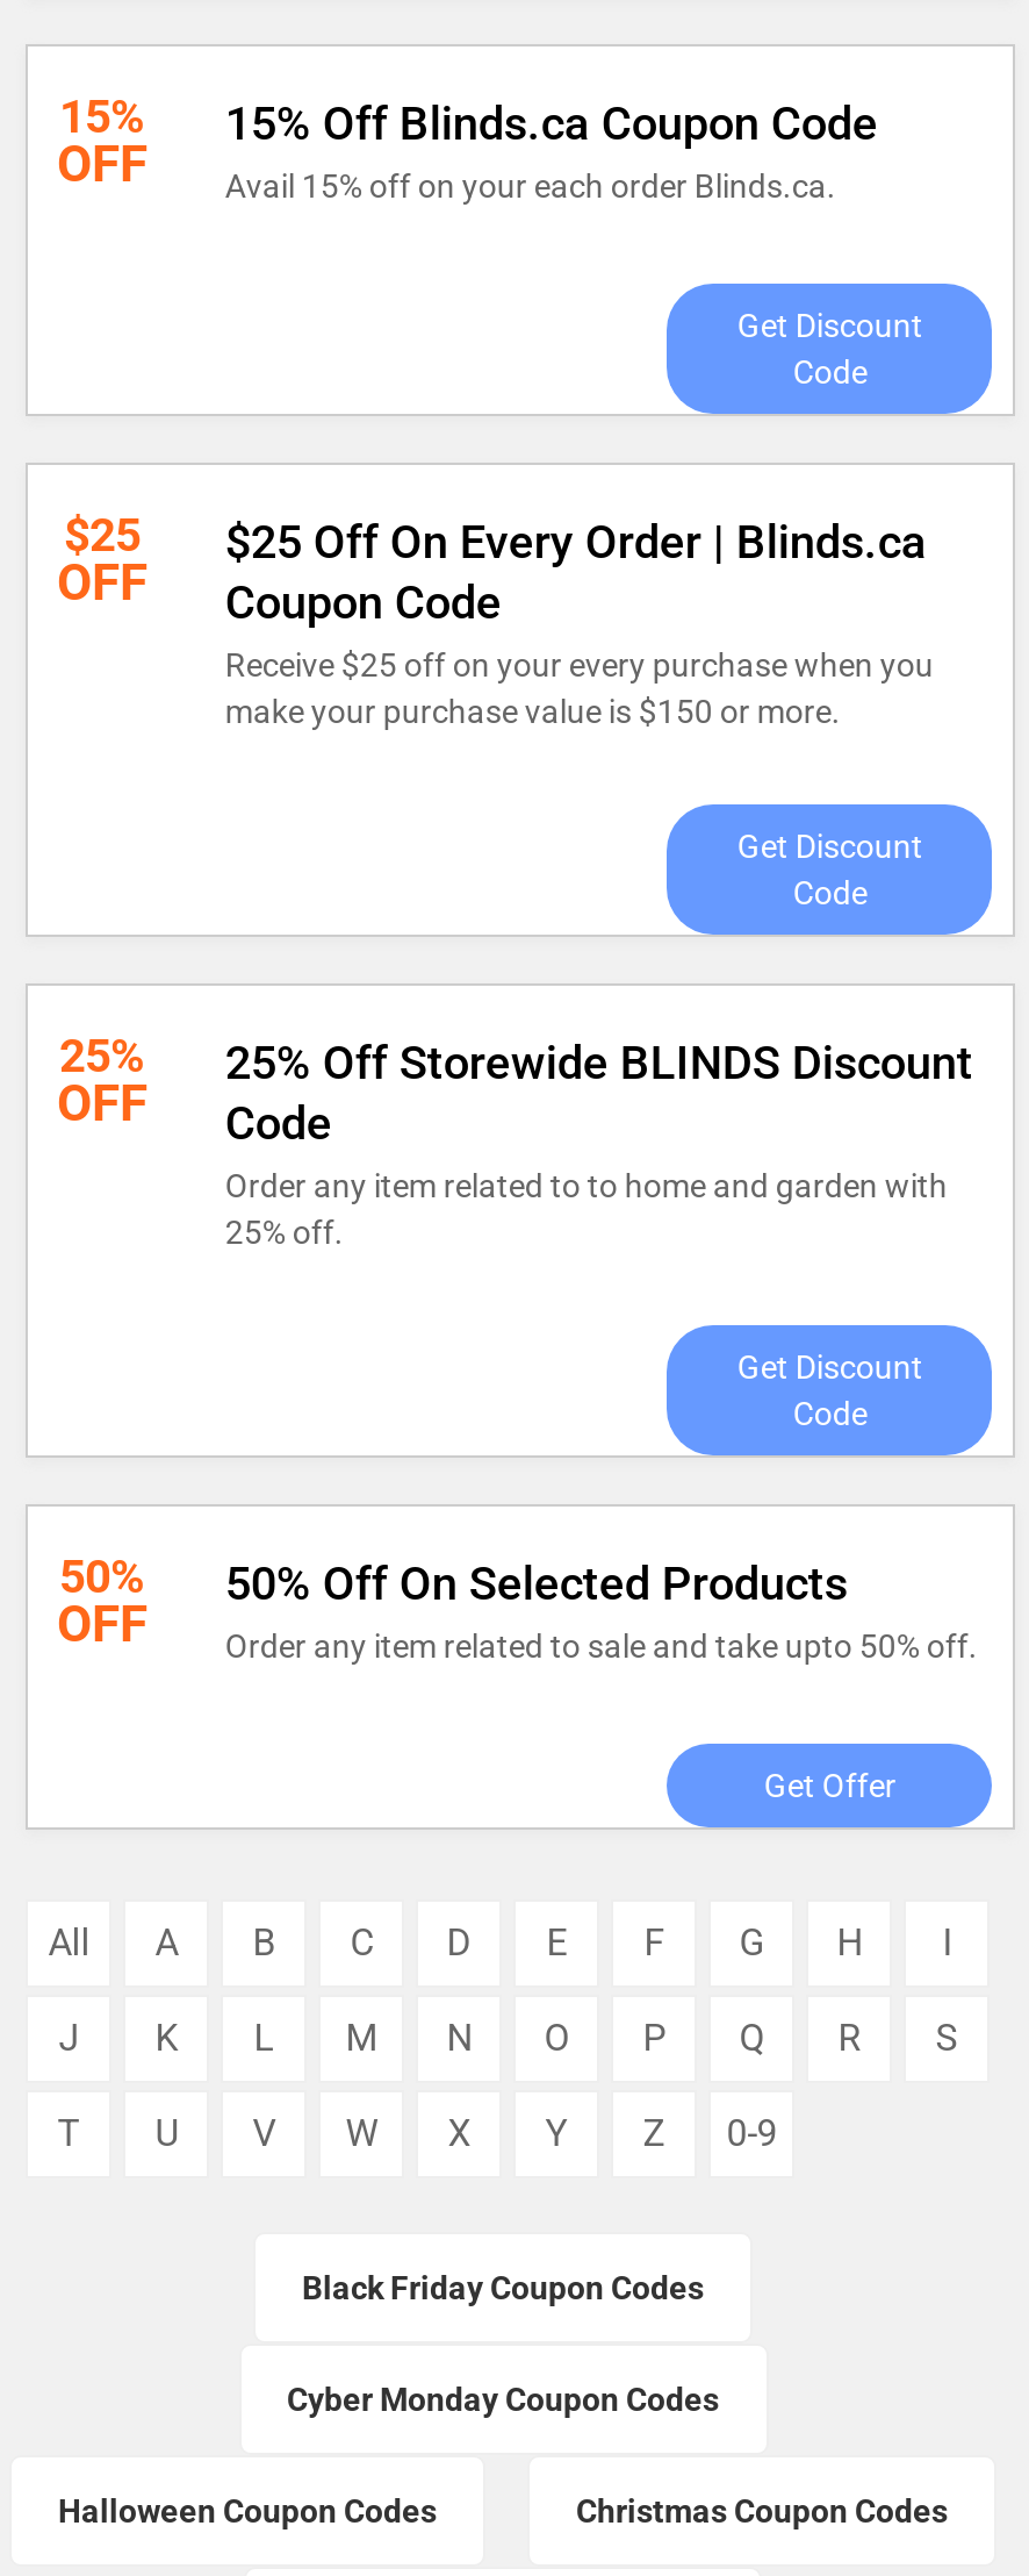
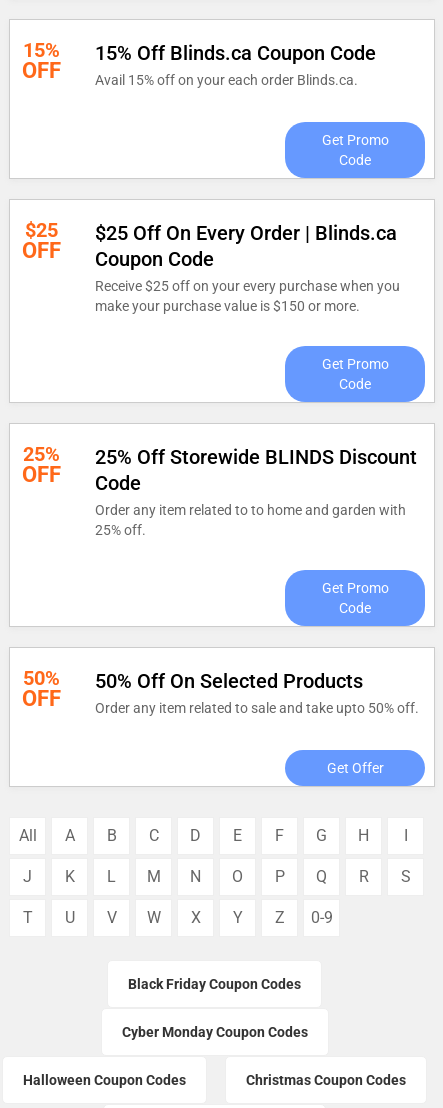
- Get Discount
+ Get Promo

- Get Discount
+ Get Promo

- Get Discount
+ Get Promo
